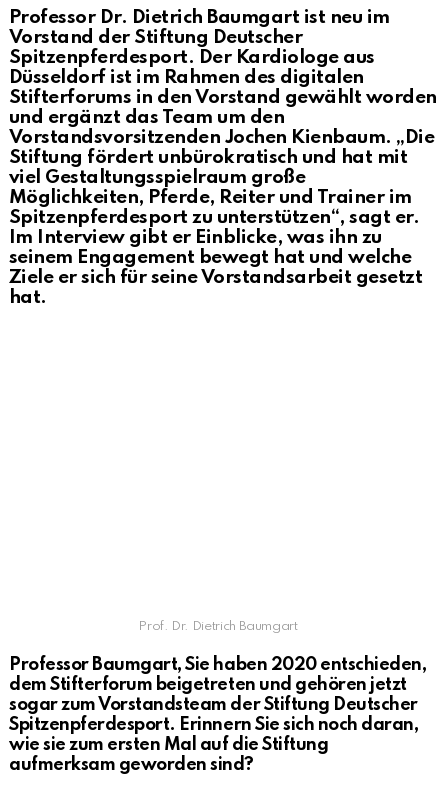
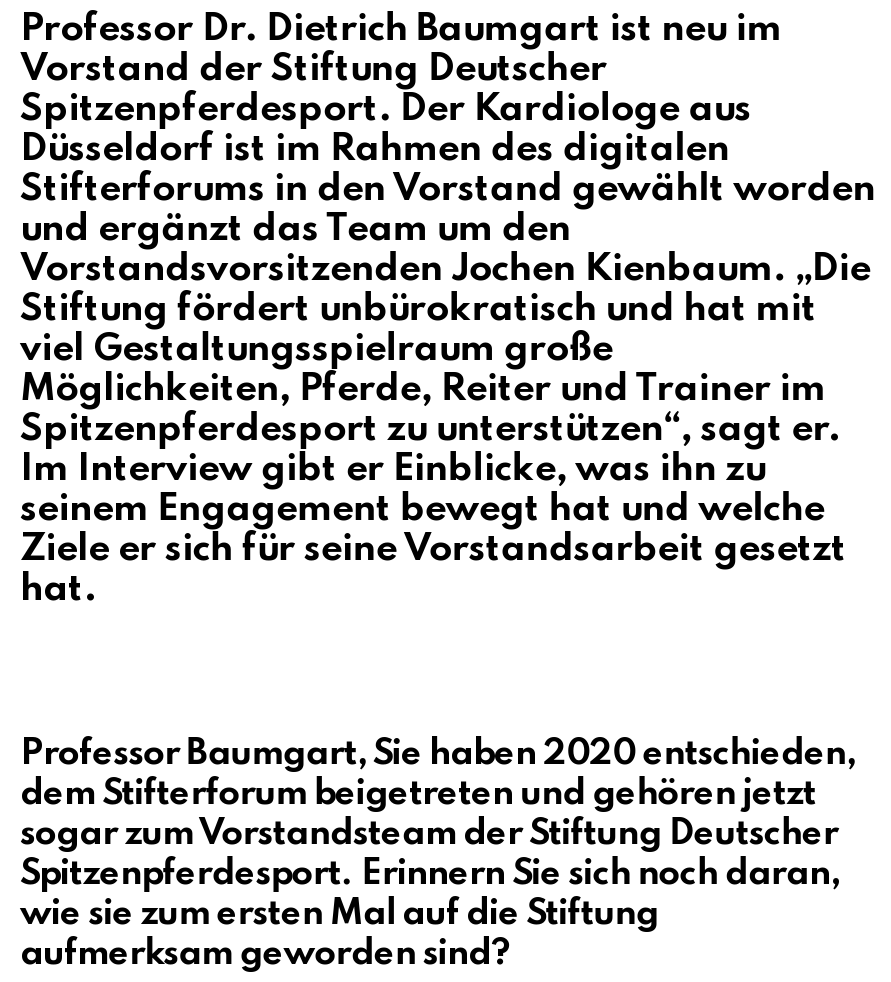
- Prof. Dr. Dietrich Baumgart
